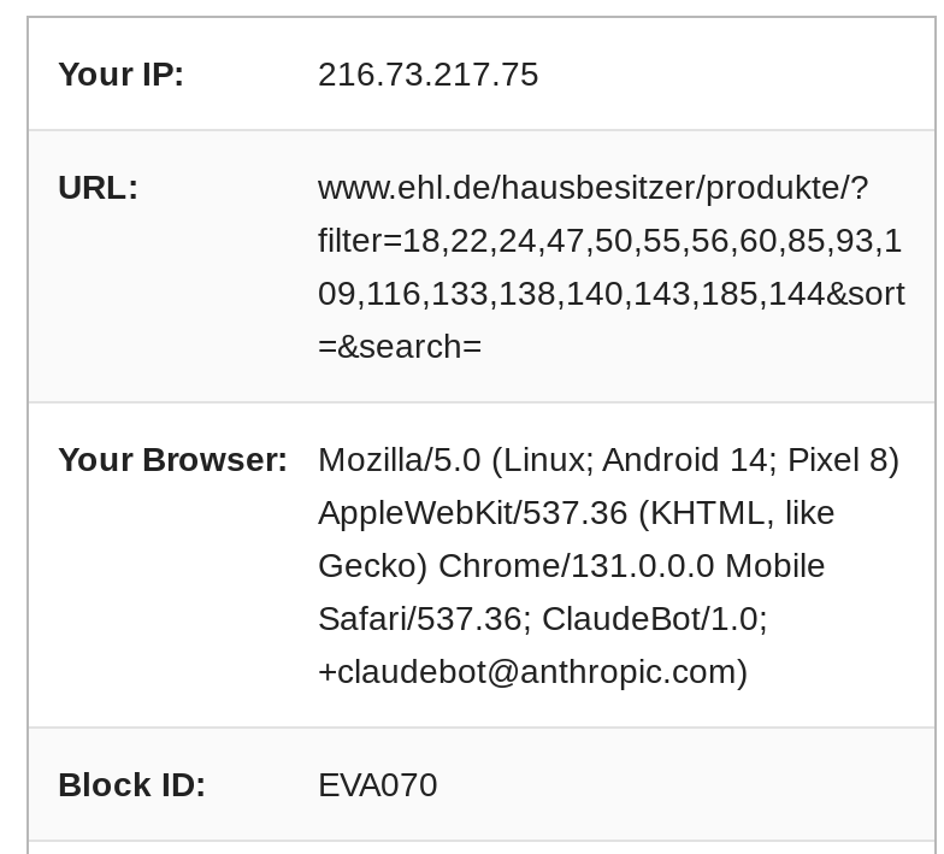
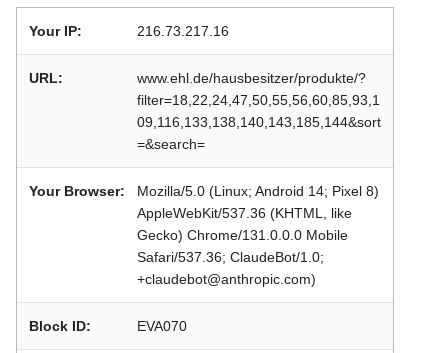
- 216.73.217.75
+ 216.73.217.16
